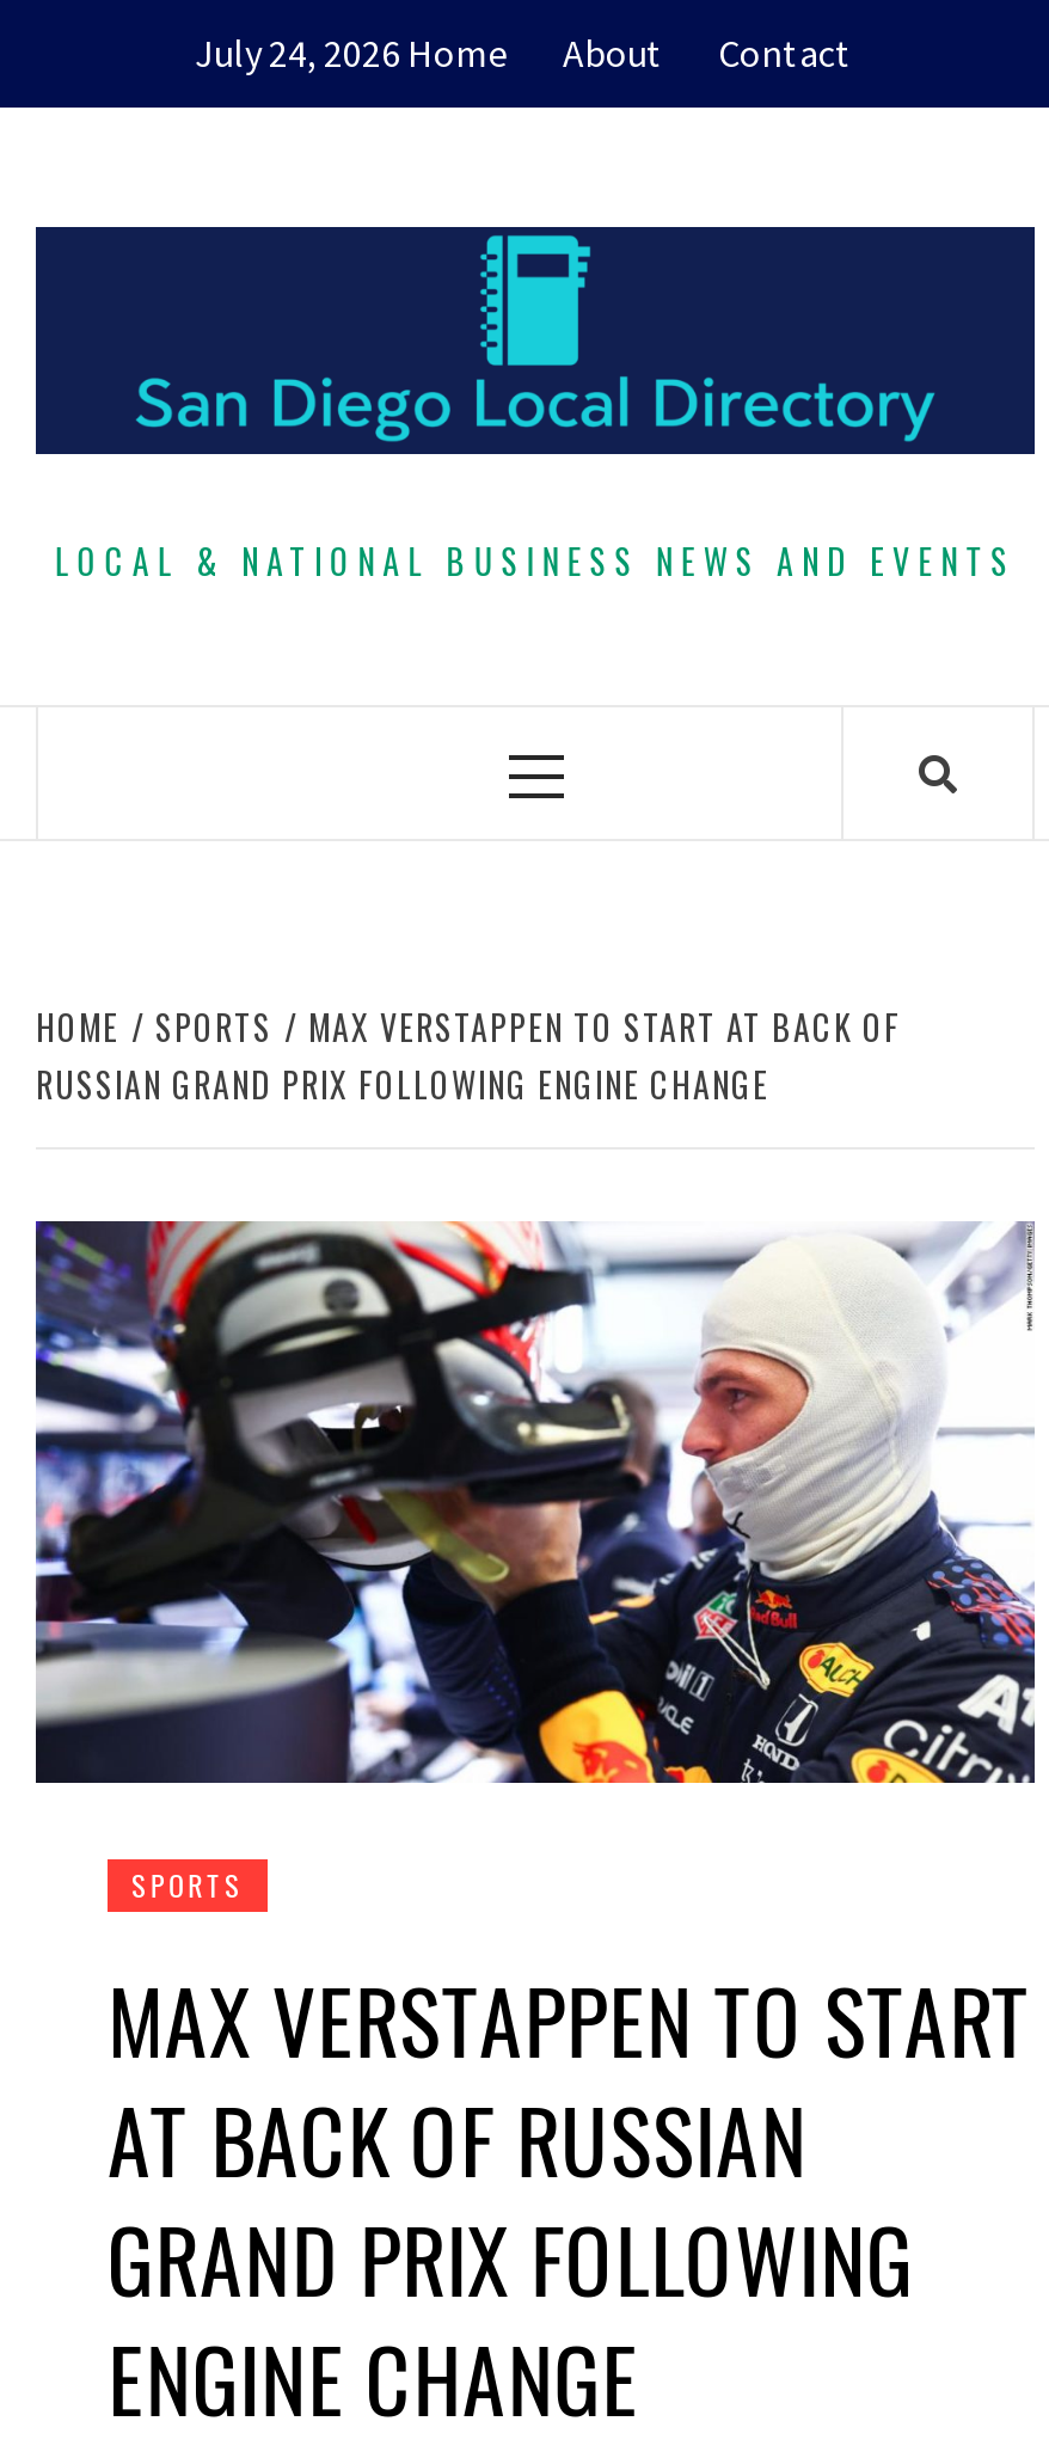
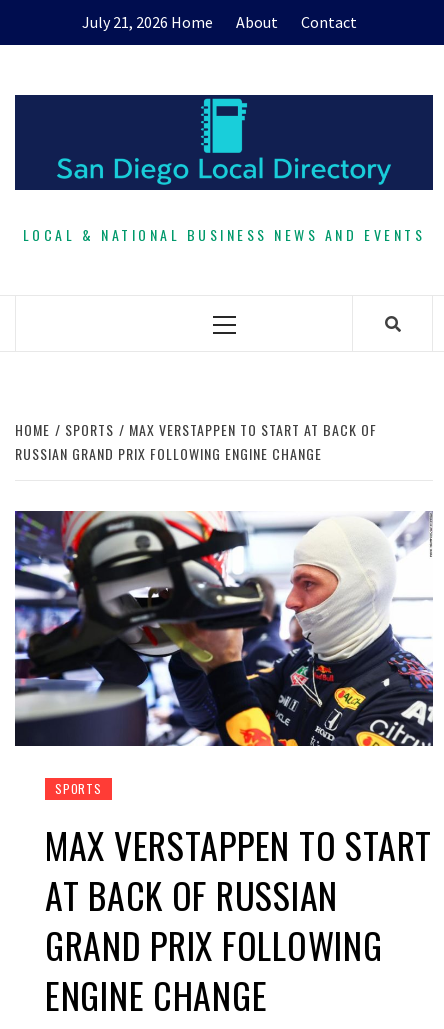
- July 24, 2026 Home About Contact
+ July 21, 2026 Home About Contact
